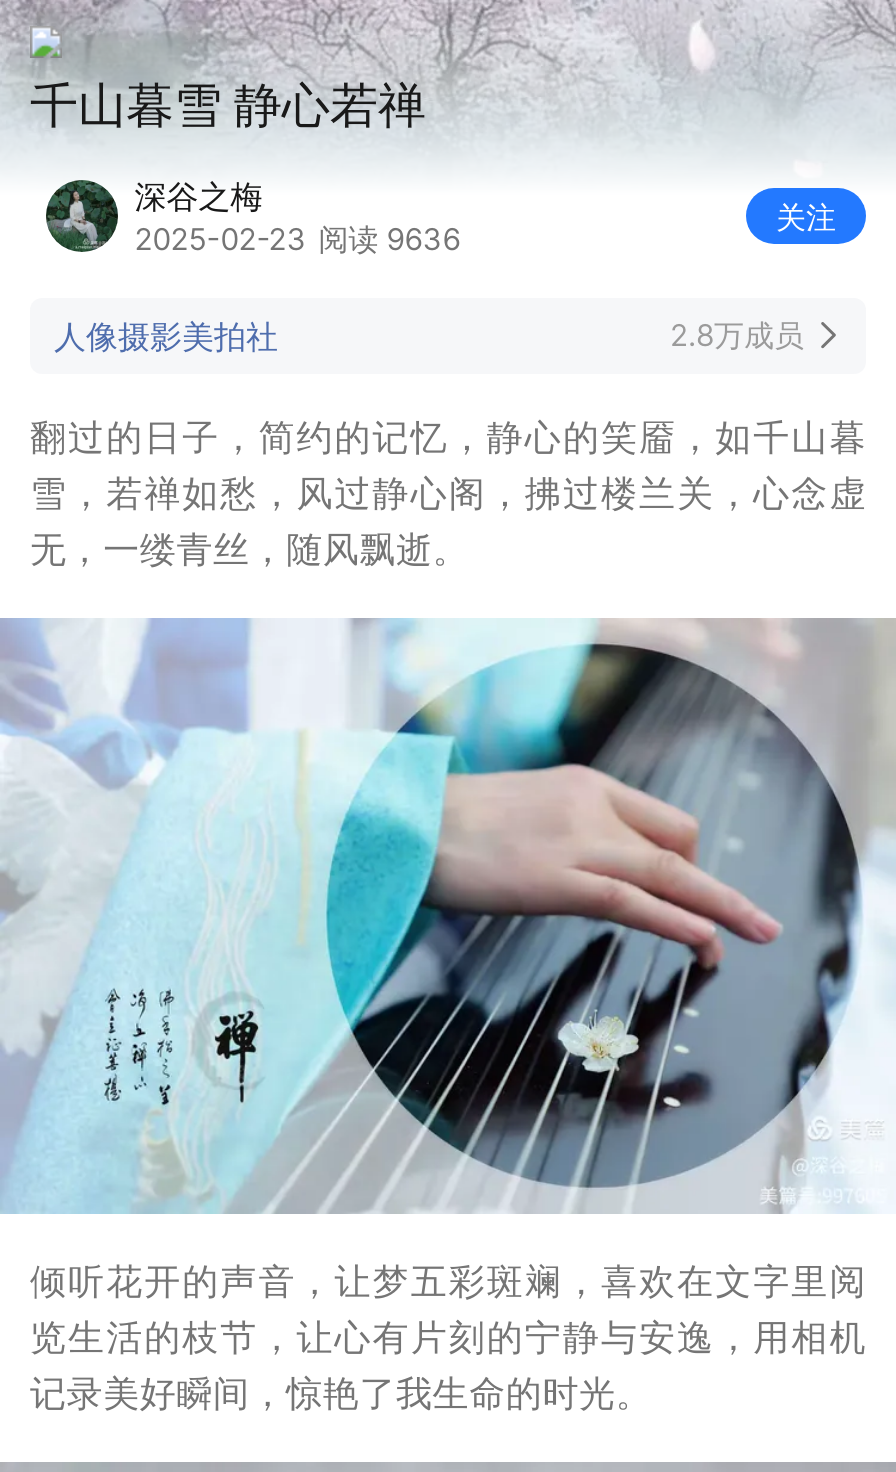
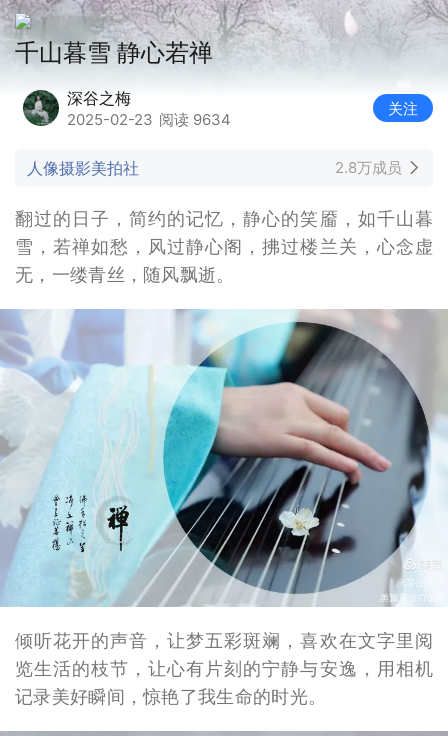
- 2025-02-23 阅读 9636
+ 2025-02-23 阅读 9634
